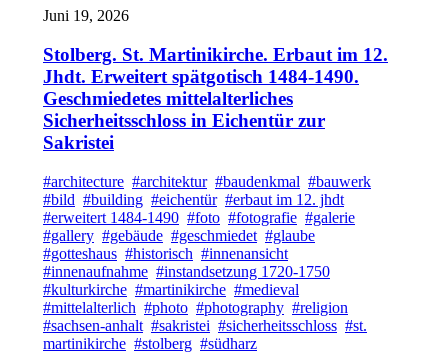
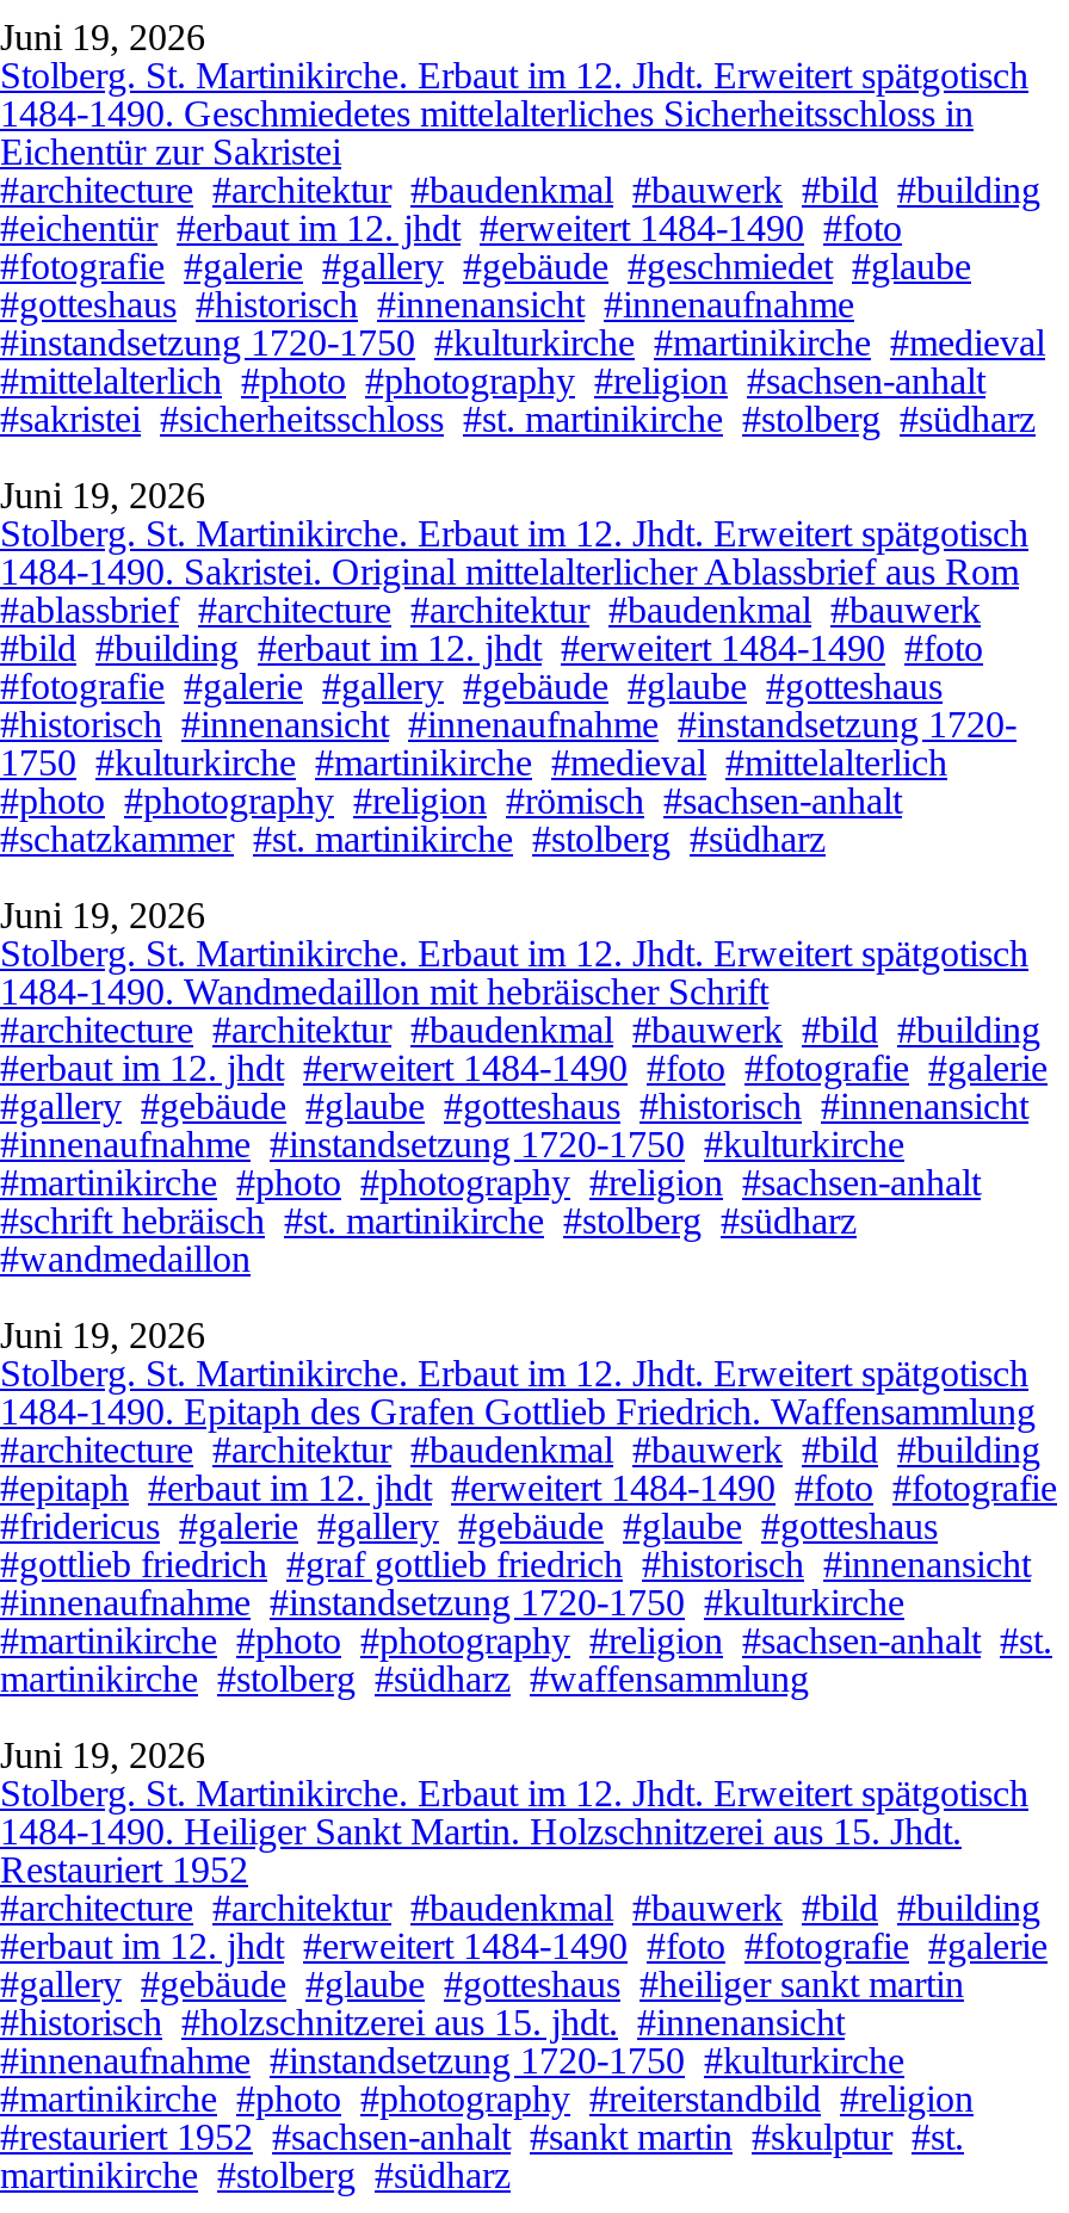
- Stolberg. St. Martinikirche. Erbaut im 12.
- Jhdt. Erweitert spätgotisch 1484-1490.
- Geschmiedetes mittelalterliches
- Sicherheitsschloss in Eichentür zur
- Sakristei
- #architecture #architektur #baudenkmal #bauwerk
- #bild #building #eichentür #erbaut im 12. jhdt
- #erweitert 1484-1490 #foto #fotografie #galerie
- #gallery #gebäude #geschmiedet #glaube
- #gotteshaus #historisch #innenansicht
- #innenaufnahme #instandsetzung 1720-1750
- #kulturkirche #martinikirche #medieval
- #mittelalterlich #photo #photography #religion
- #sachsen-anhalt #sakristei #sicherheitsschloss #st.
+ Stolberg. St. Martinikirche. Erbaut im 12. Jhdt. Erweitert spätgotisch
+ 1484-1490. Geschmiedetes mittelalterliches Sicherheitsschloss in
+ Eichentür zur Sakristei
+ #architecture #architektur #baudenkmal #bauwerk #bild #building
+ #eichentür #erbaut im 12. jhdt #erweitert 1484-1490 #foto
+ #fotografie #galerie #gallery #gebäude #geschmiedet #glaube
+ #gotteshaus #historisch #innenansicht #innenaufnahme
+ #instandsetzung 1720-1750 #kulturkirche #martinikirche #medieval
+ #mittelalterlich #photo #photography #religion #sachsen-anhalt
+ #sakristei #sicherheitsschloss #st. martinikirche #stolberg #südharz
+ Juni 19, 2026
+ Stolberg. St. Martinikirche. Erbaut im 12. Jhdt. Erweitert spätgotisch
+ 1484-1490. Sakristei. Original mittelalterlicher Ablassbrief aus Rom
+ #ablassbrief #architecture #architektur #baudenkmal #bauwerk
+ #bild #building #erbaut im 12. jhdt #erweitert 1484-1490 #foto
+ #fotografie #galerie #gallery #gebäude #glaube #gotteshaus
+ #historisch #innenansicht #innenaufnahme #instandsetzung 1720-
+ 1750 #kulturkirche #martinikirche #medieval #mittelalterlich
+ #photo #photography #religion #römisch #sachsen-anhalt
+ #schatzkammer #st. martinikirche #stolberg #südharz
+ Juni 19, 2026
+ Stolberg. St. Martinikirche. Erbaut im 12. Jhdt. Erweitert spätgotisch
+ 1484-1490. Wandmedaillon mit hebräischer Schrift
+ #architecture #architektur #baudenkmal #bauwerk #bild #building
+ #erbaut im 12. jhdt #erweitert 1484-1490 #foto #fotografie #galerie
+ #gallery #gebäude #glaube #gotteshaus #historisch #innenansicht
+ #innenaufnahme #instandsetzung 1720-1750 #kulturkirche
+ #martinikirche #photo #photography #religion #sachsen-anhalt
+ #schrift hebräisch #st. martinikirche #stolberg #südharz
+ #wandmedaillon
+ Juni 19, 2026
+ Stolberg. St. Martinikirche. Erbaut im 12. Jhdt. Erweitert spätgotisch
+ 1484-1490. Epitaph des Grafen Gottlieb Friedrich. Waffensammlung
+ #architecture #architektur #baudenkmal #bauwerk #bild #building
+ #epitaph #erbaut im 12. jhdt #erweitert 1484-1490 #foto #fotografie
+ #fridericus #galerie #gallery #gebäude #glaube #gotteshaus
+ #gottlieb friedrich #graf gottlieb friedrich #historisch #innenansicht
+ #innenaufnahme #instandsetzung 1720-1750 #kulturkirche
+ #martinikirche #photo #photography #religion #sachsen-anhalt #st.
+ martinikirche #stolberg #südharz #waffensammlung
+ Juni 19, 2026
+ Stolberg. St. Martinikirche. Erbaut im 12. Jhdt. Erweitert spätgotisch
+ 1484-1490. Heiliger Sankt Martin. Holzschnitzerei aus 15. Jhdt.
+ Restauriert 1952
+ #architecture #architektur #baudenkmal #bauwerk #bild #building
+ #erbaut im 12. jhdt #erweitert 1484-1490 #foto #fotografie #galerie
+ #gallery #gebäude #glaube #gotteshaus #heiliger sankt martin
+ #historisch #holzschnitzerei aus 15. jhdt. #innenansicht
+ #innenaufnahme #instandsetzung 1720-1750 #kulturkirche
+ #martinikirche #photo #photography #reiterstandbild #religion
+ #restauriert 1952 #sachsen-anhalt #sankt martin #skulptur #st.
